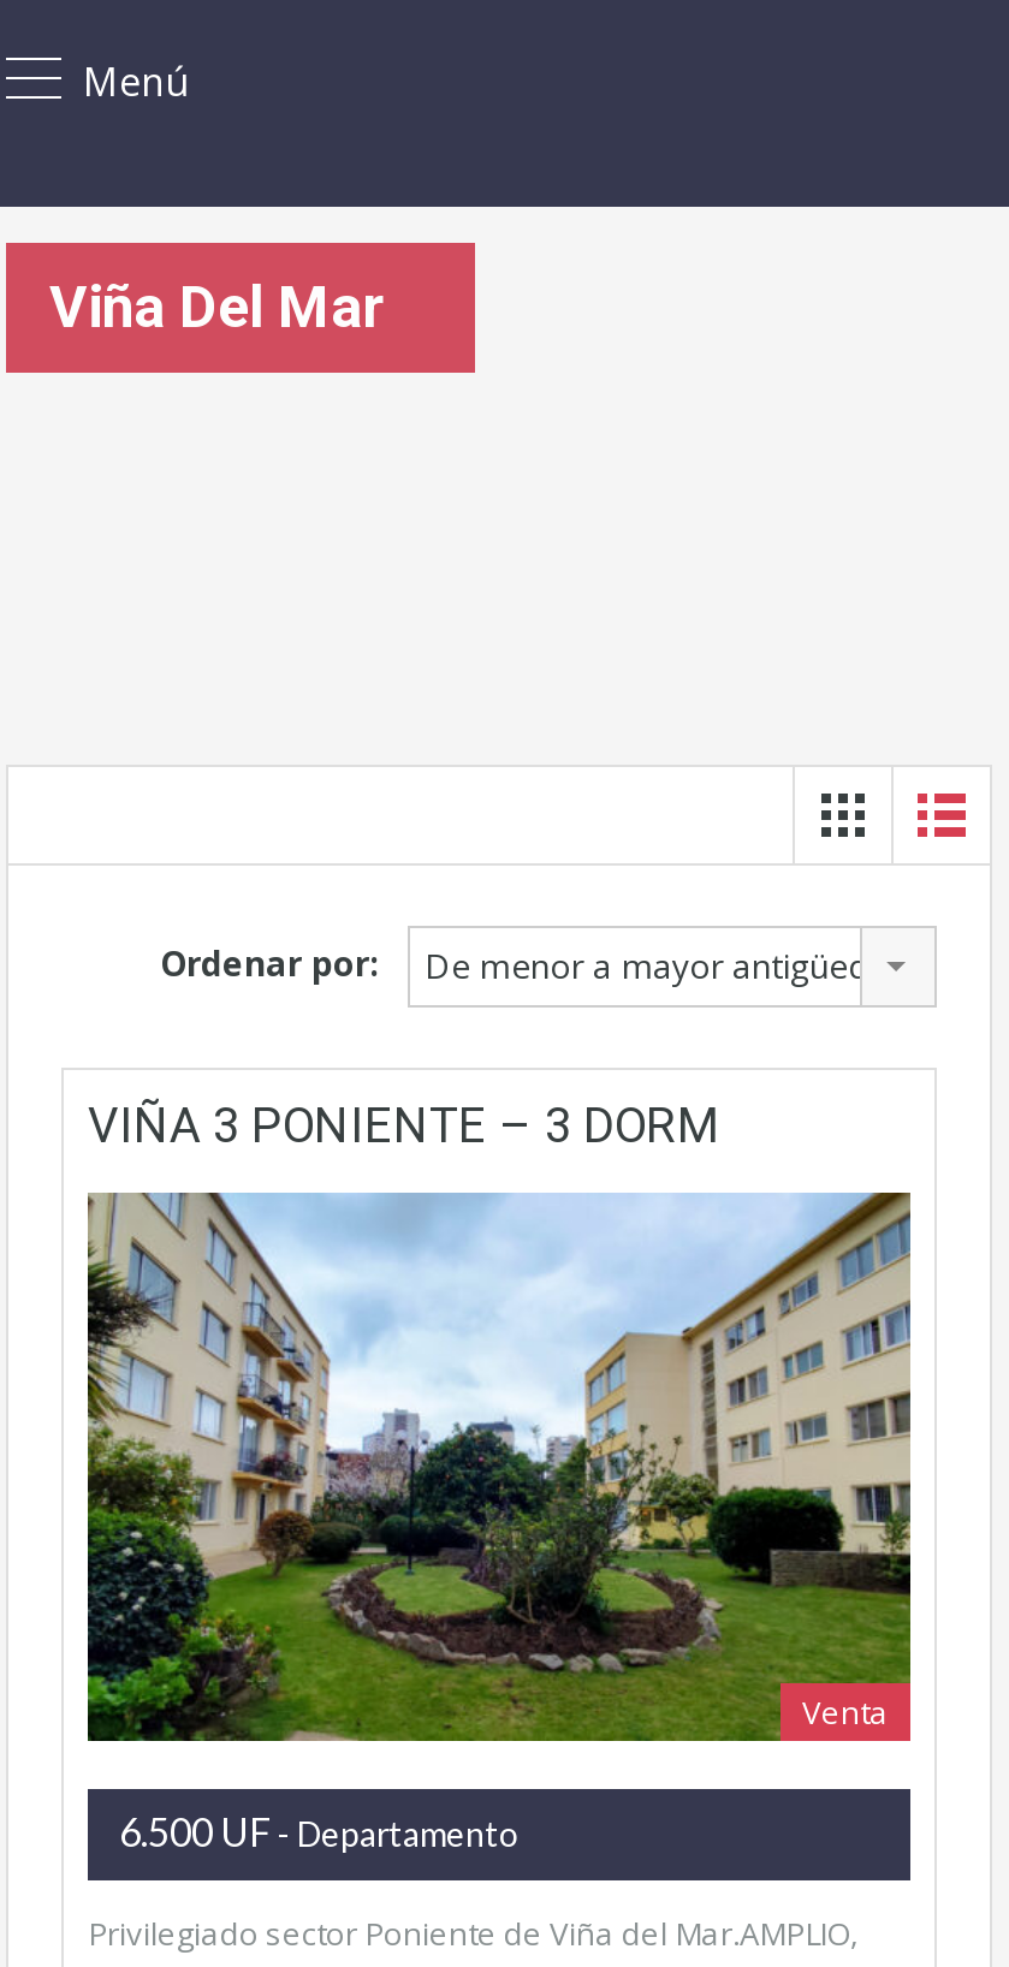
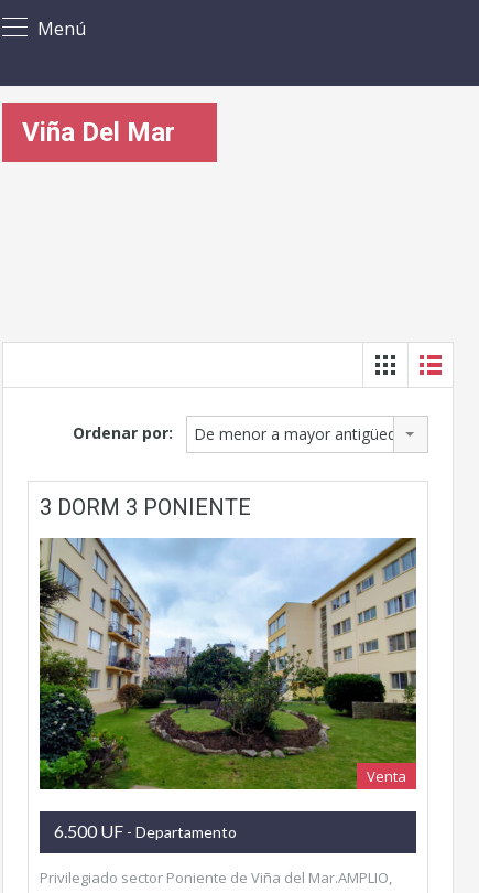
- VIÑA 3 PONIENTE – 3 DORM
+ 3 DORM 3 PONIENTE
